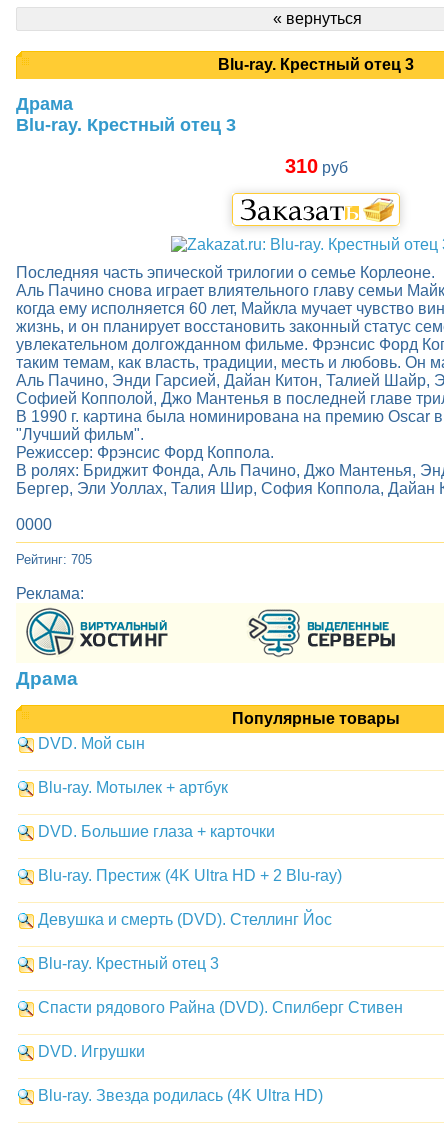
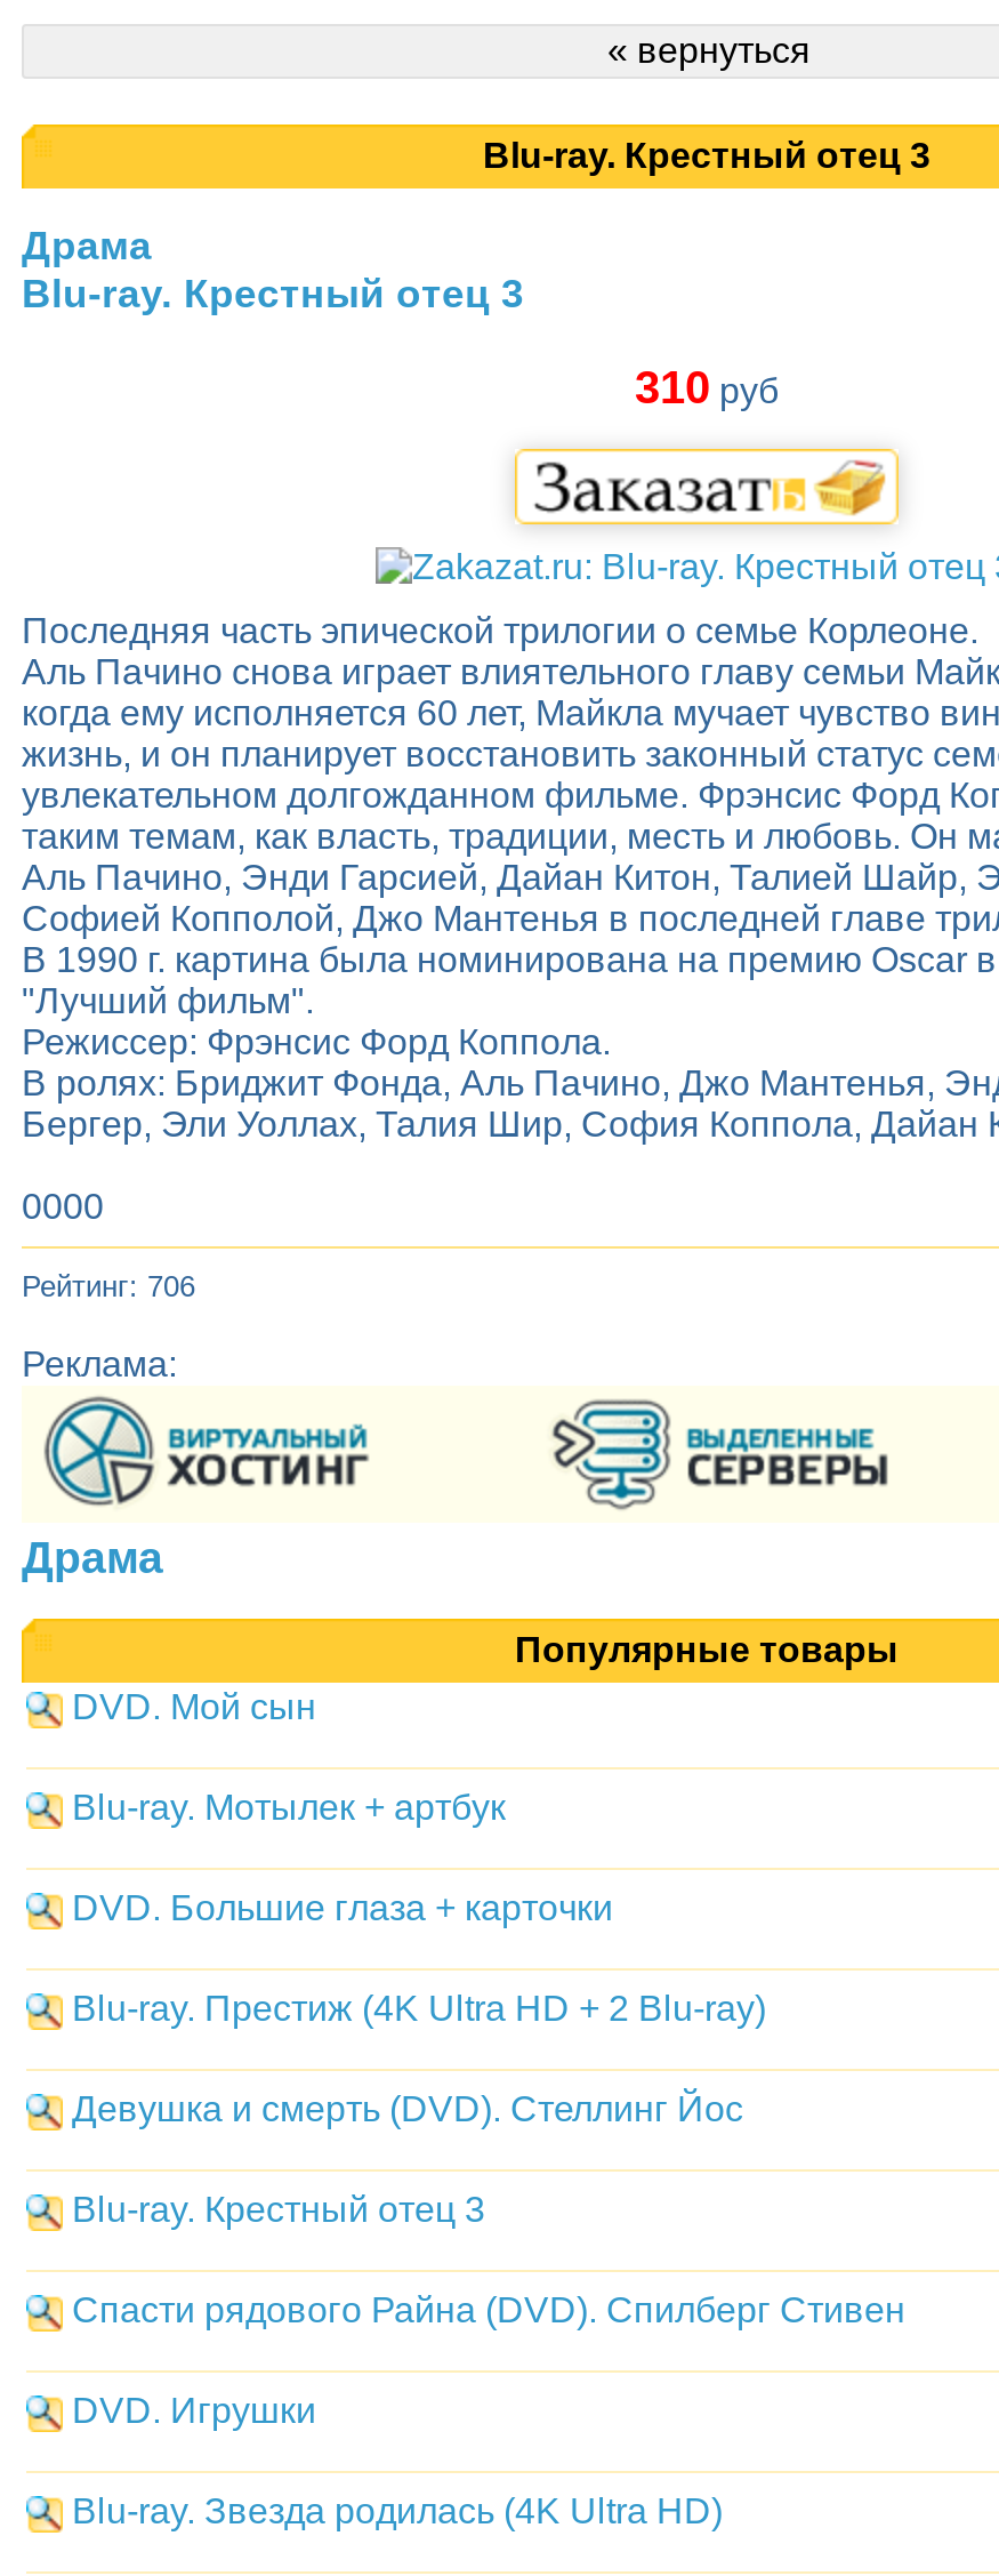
- Рейтинг: 705
+ Рейтинг: 706
